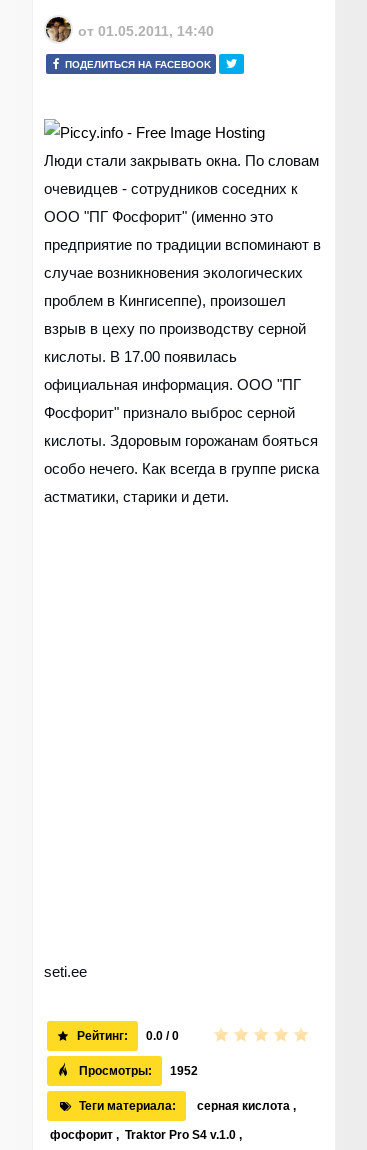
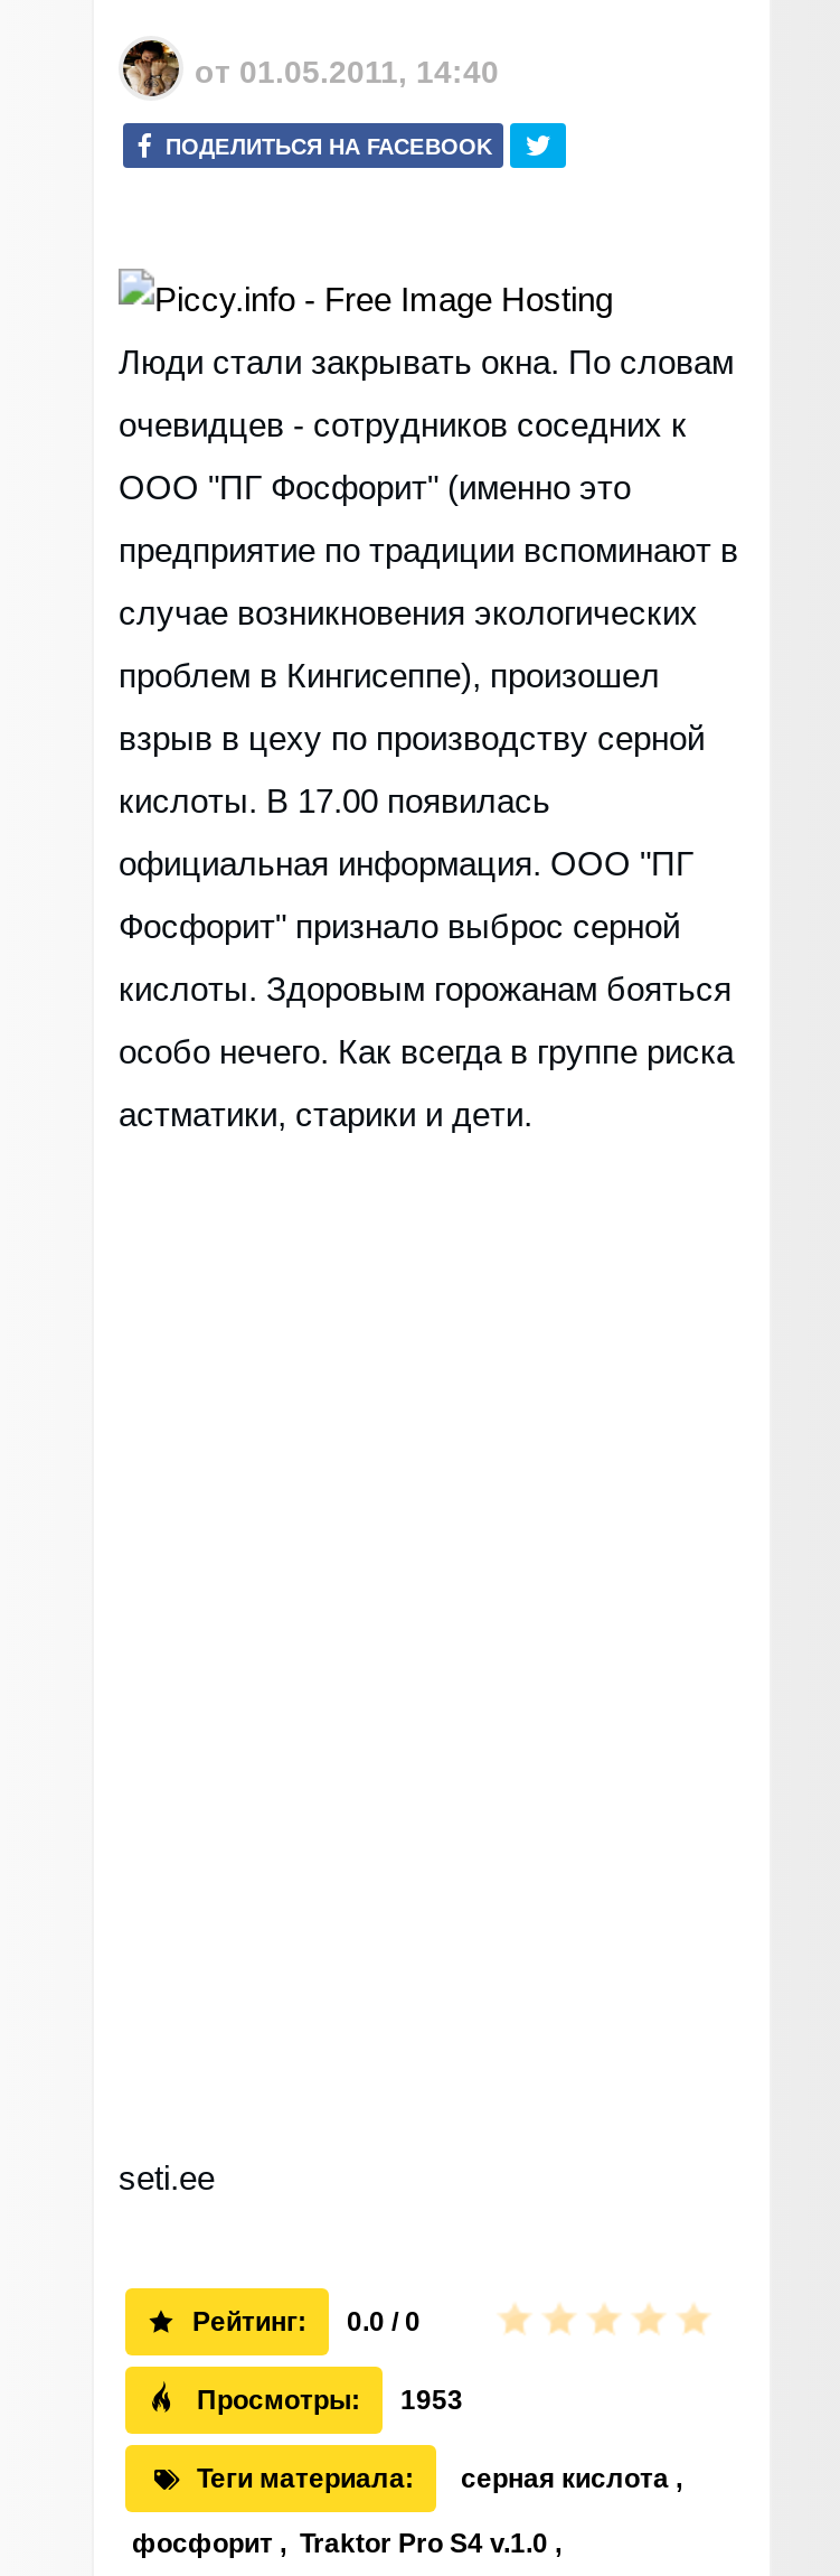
- Просмотры: 1952
+ Просмотры: 1953
